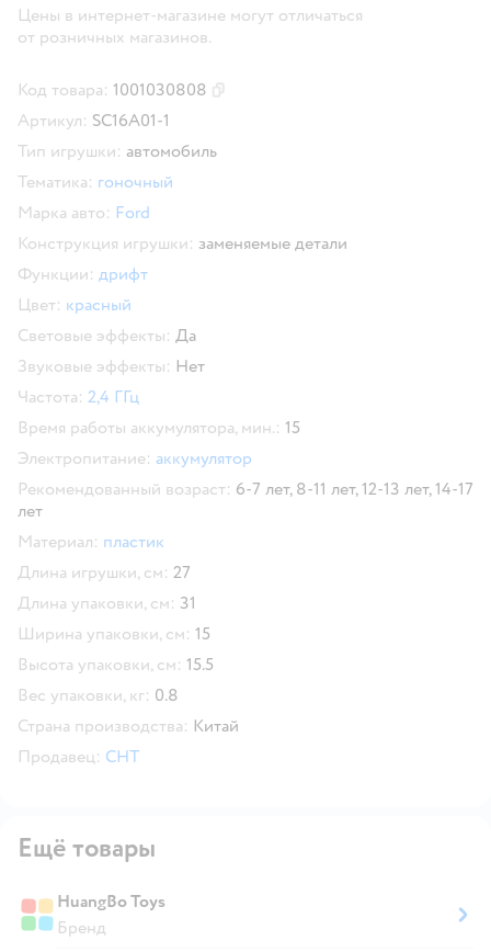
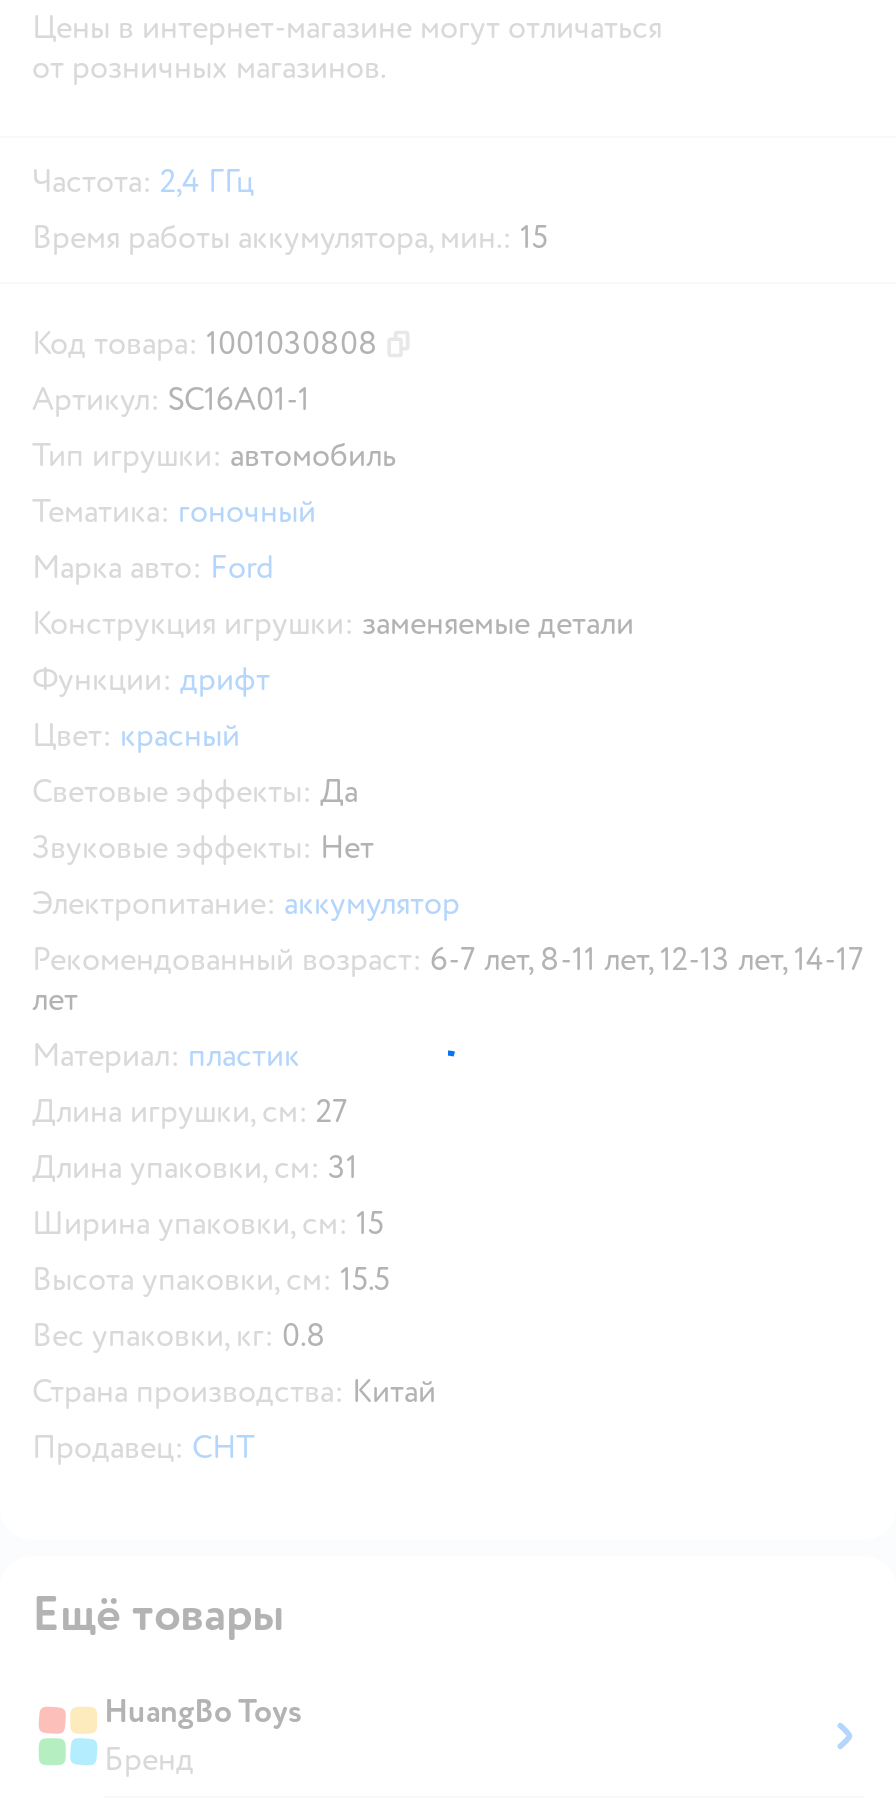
moved down: Тип игрушки: автомобиль | Тематика: гоночный | Марка авто: Ford | Конструкция игрушки: заменяемые детали | Функции: дрифт | Цвет: красный | Световые эффекты: Да | Звуковые эффекты: Нет

moved up: Частота: 2,4 ГГц | Время работы аккумулятора, мин.: 15
